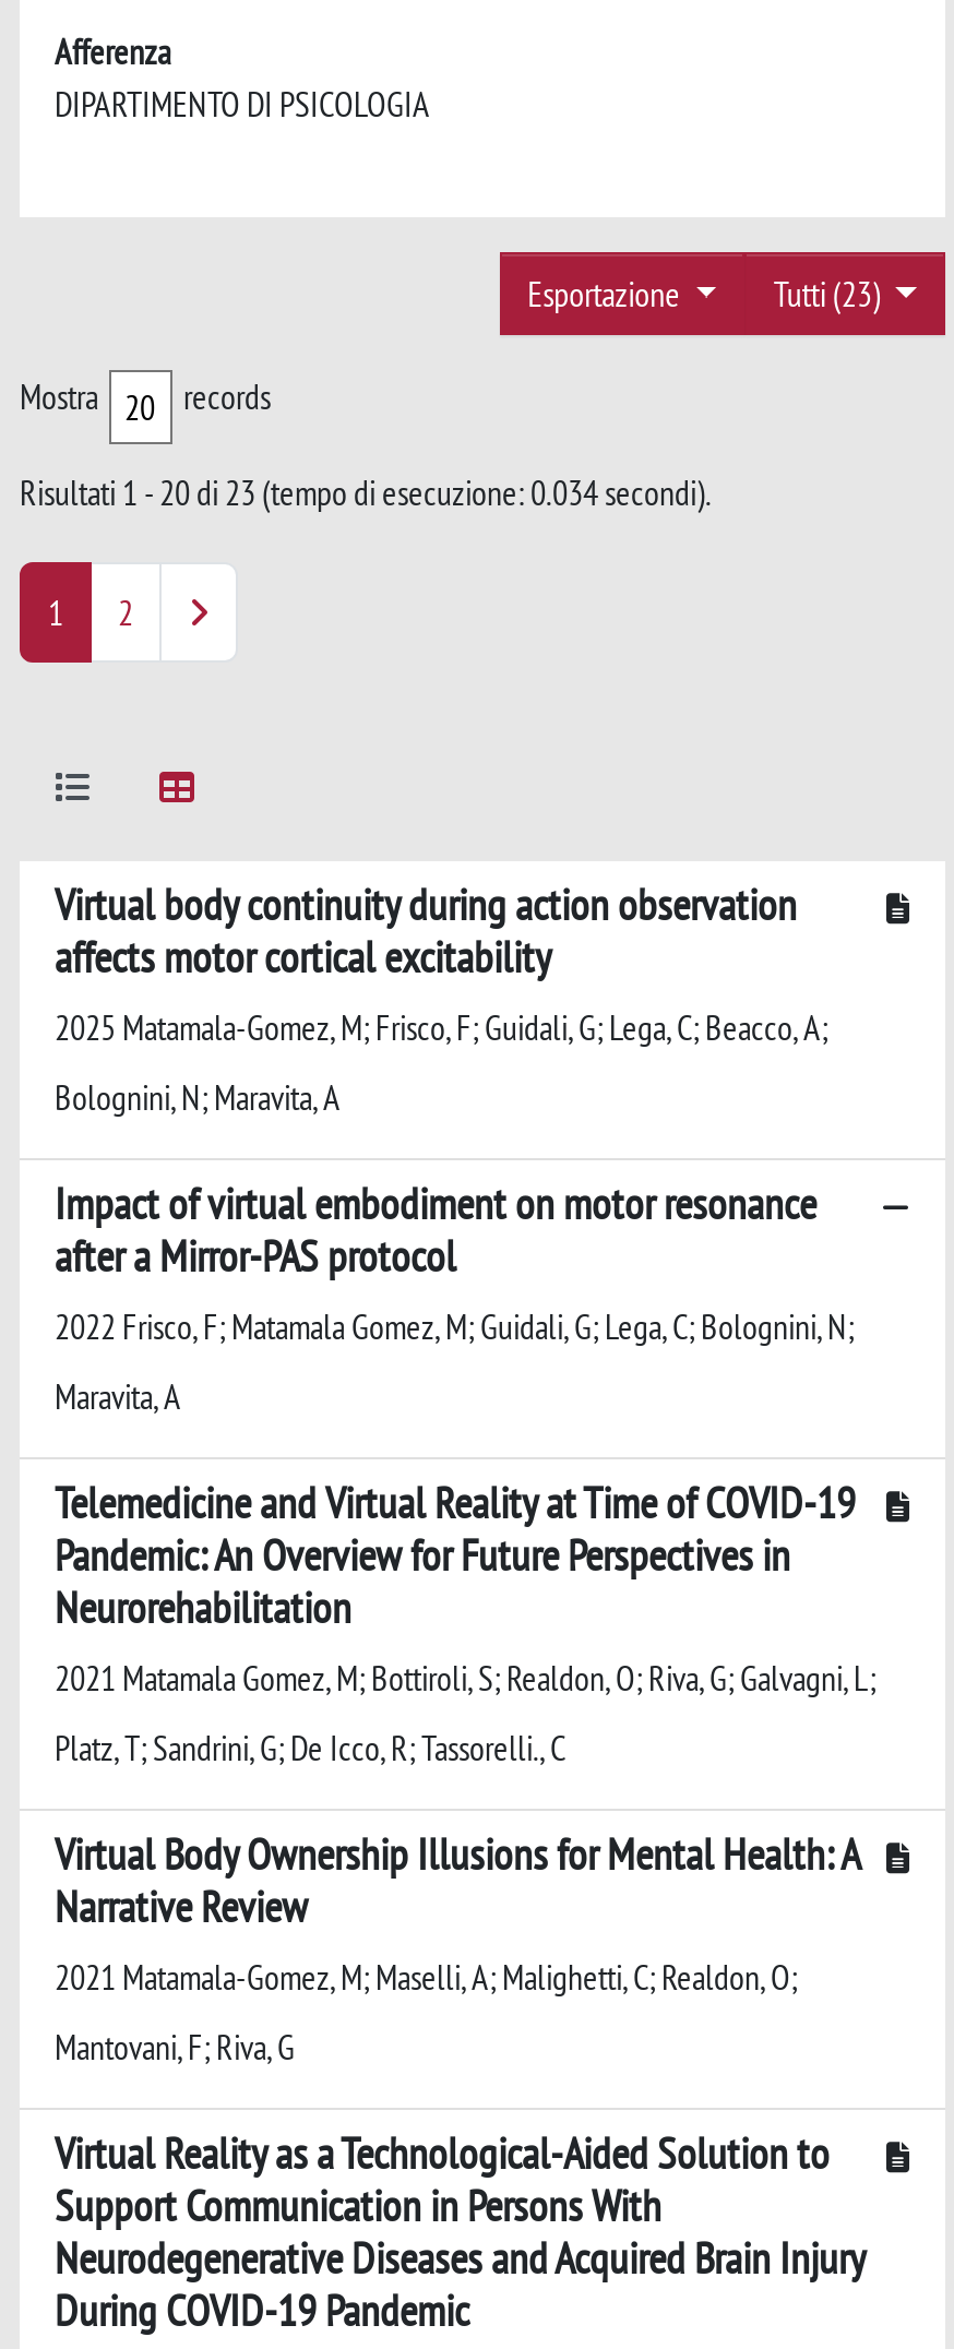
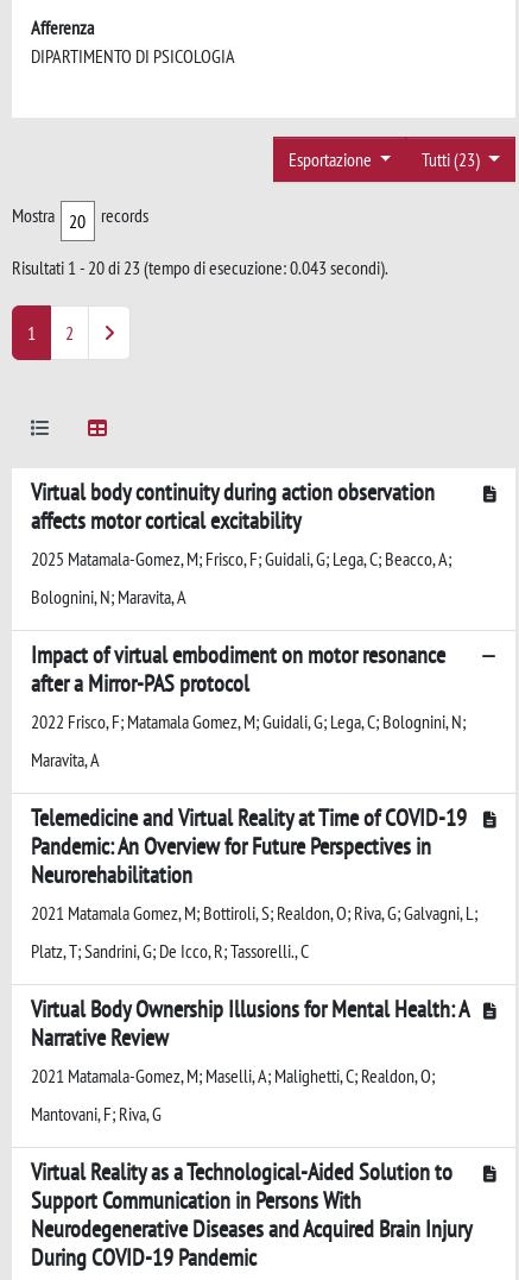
- Risultati 1 - 20 di 23 (tempo di esecuzione: 0.034 secondi).
+ Risultati 1 - 20 di 23 (tempo di esecuzione: 0.043 secondi).
